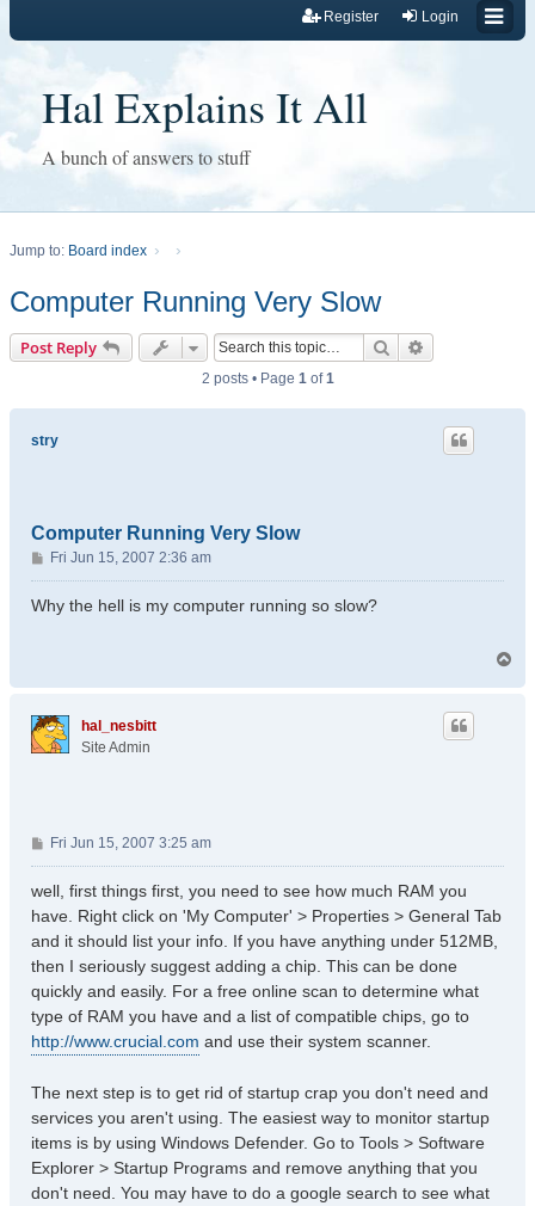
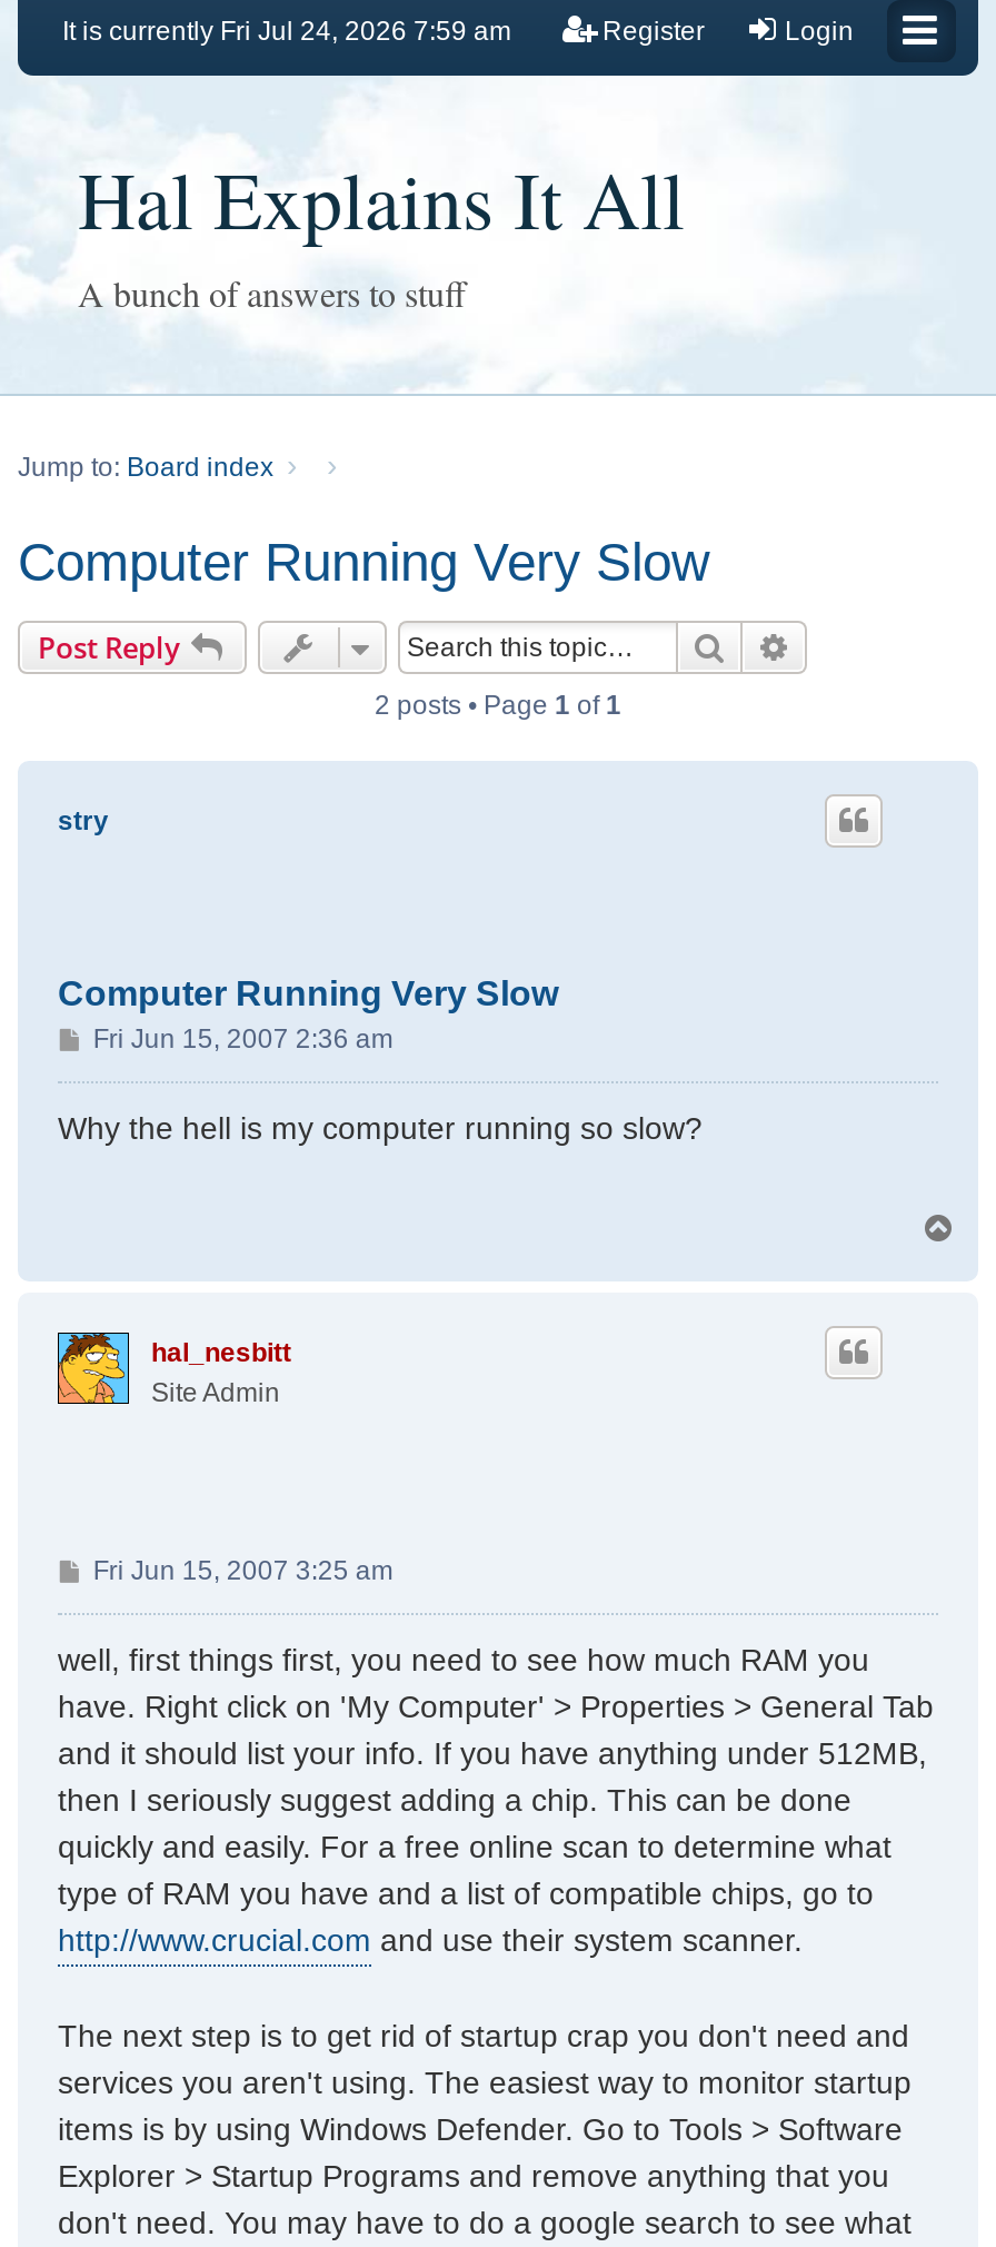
+ It is currently Fri Jul 24, 2026 7:59 am
